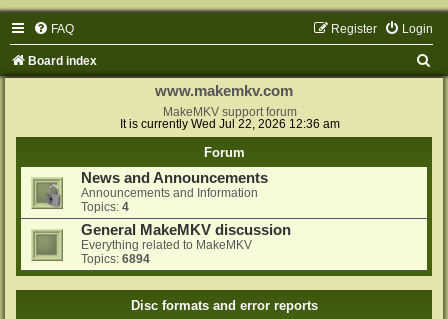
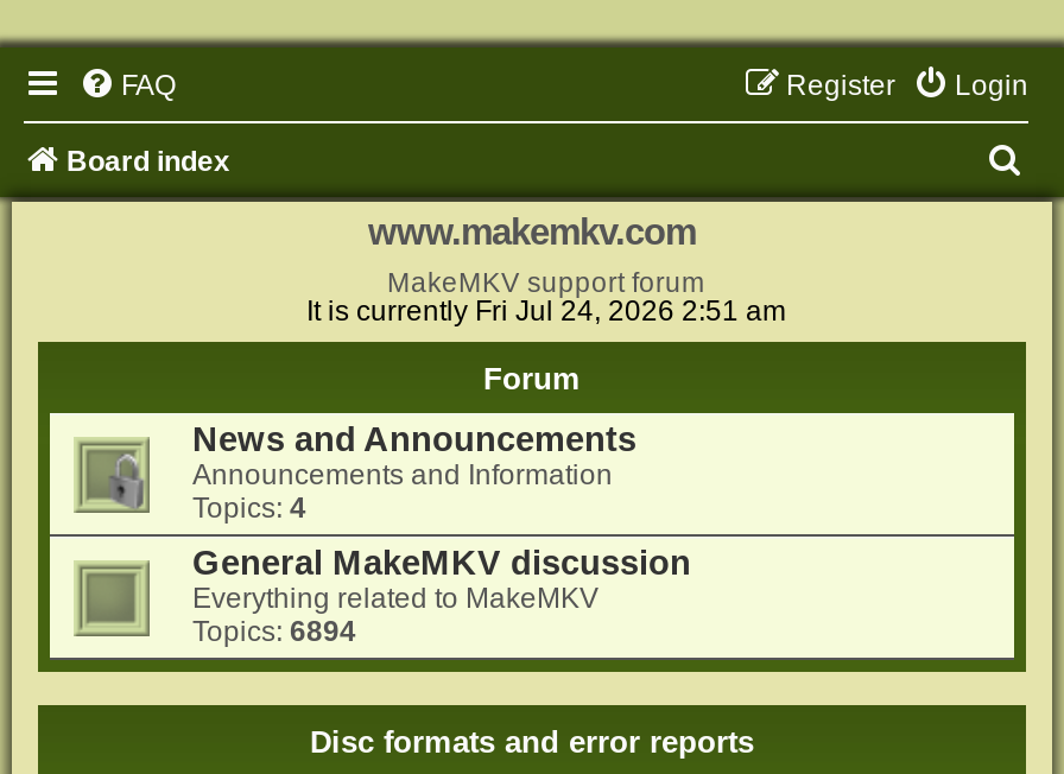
- It is currently Wed Jul 22, 2026 12:36 am
+ It is currently Fri Jul 24, 2026 2:51 am
